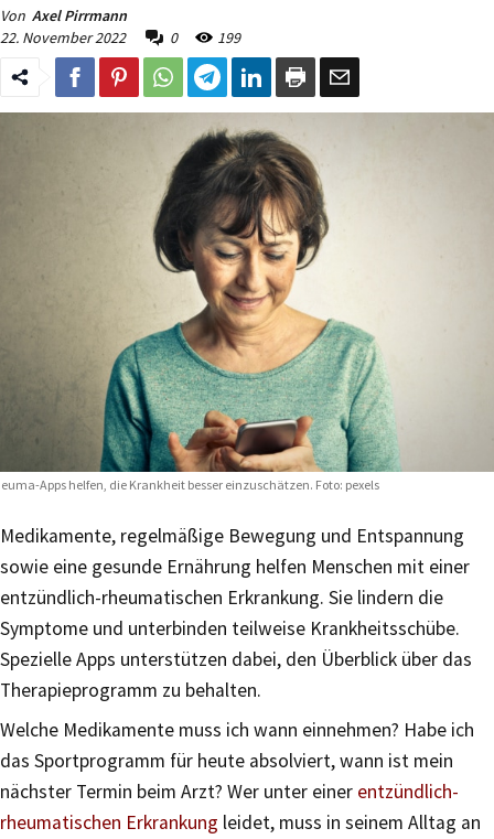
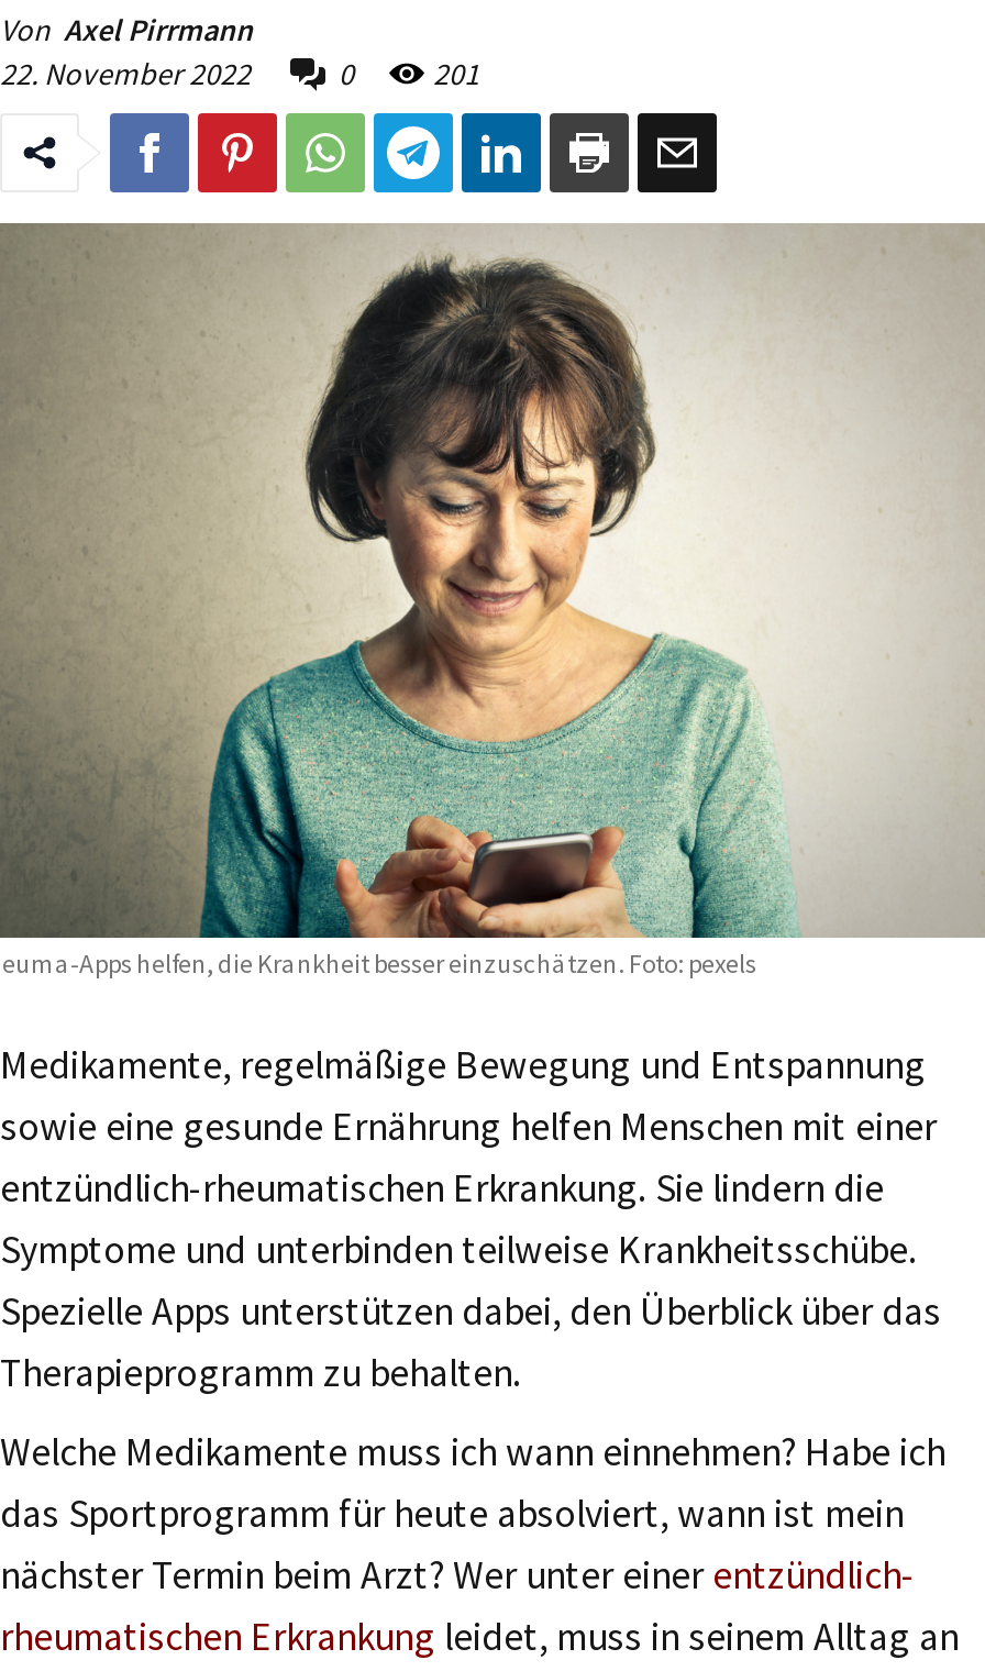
- 0 199
+ 0 201
